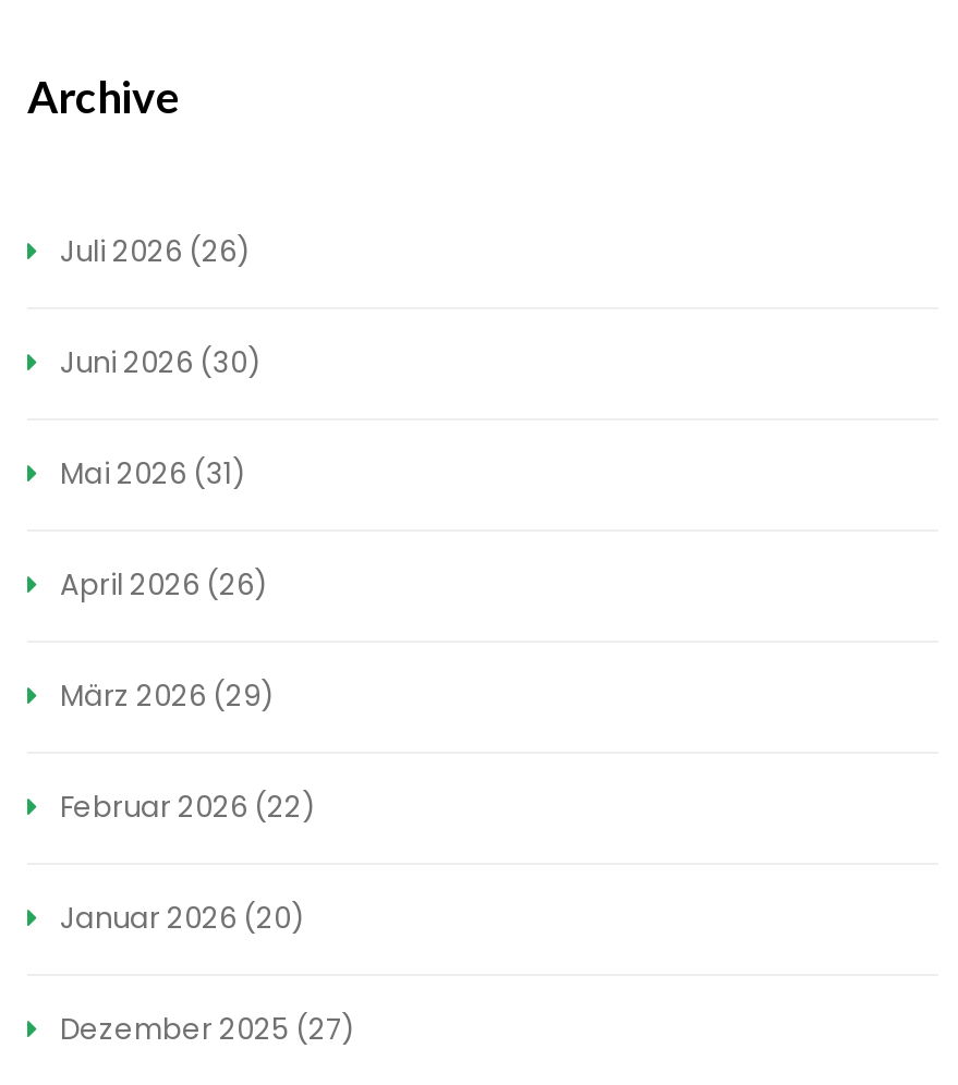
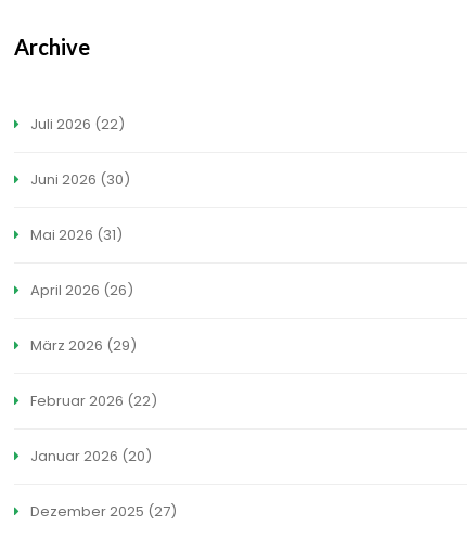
- Juli 2026 (26)
+ Juli 2026 (22)
